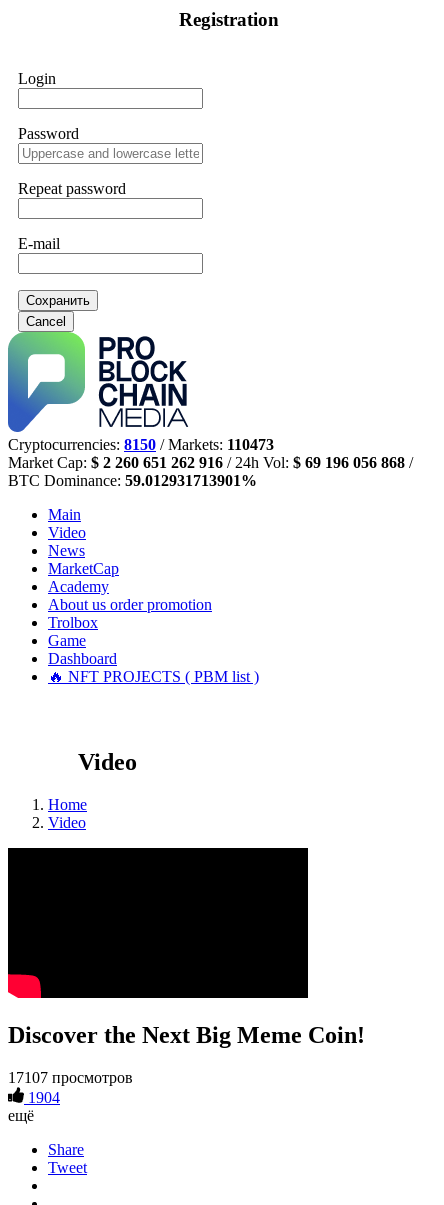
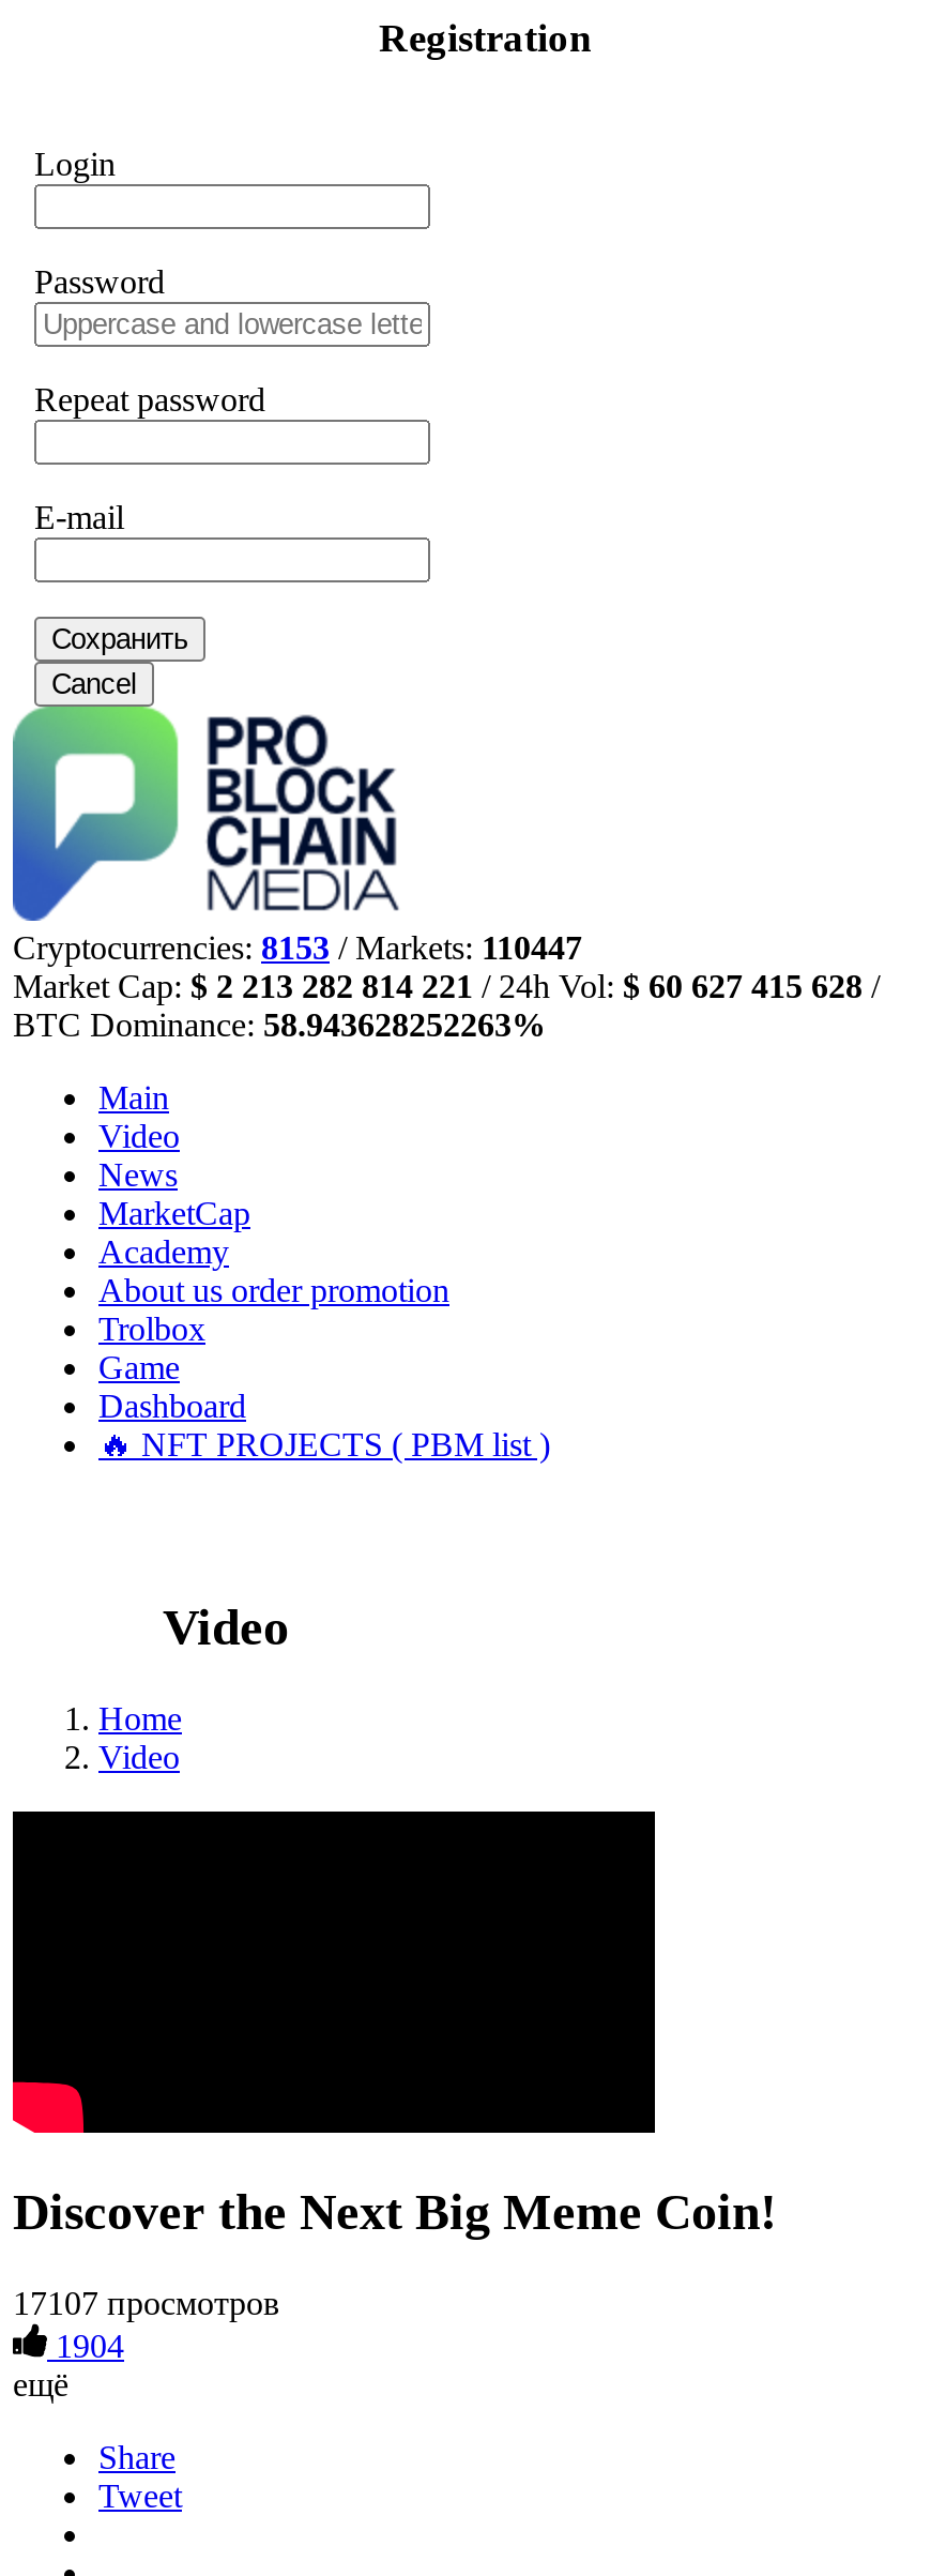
- Cryptocurrencies: 8150 / Markets: 110473
+ Cryptocurrencies: 8153 / Markets: 110447

- Market Cap: $ 2 260 651 262 916 / 24h Vol: $ 69 196 056 868 /
+ Market Cap: $ 2 213 282 814 221 / 24h Vol: $ 60 627 415 628 /

- BTC Dominance: 59.012931713901%
+ BTC Dominance: 58.943628252263%
